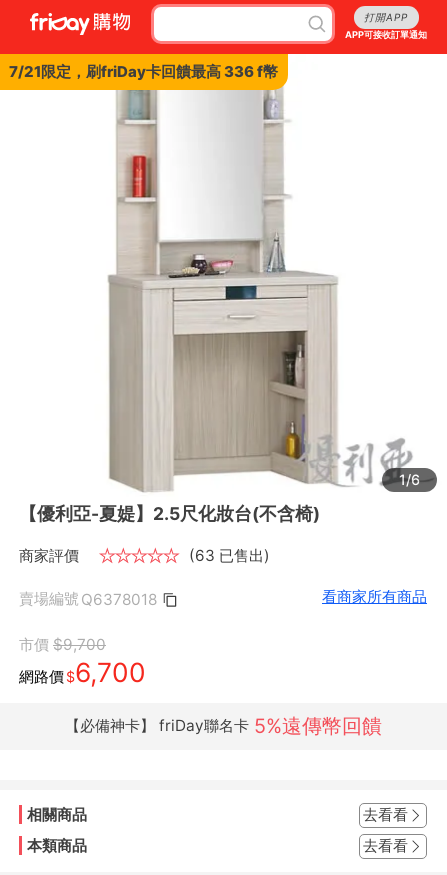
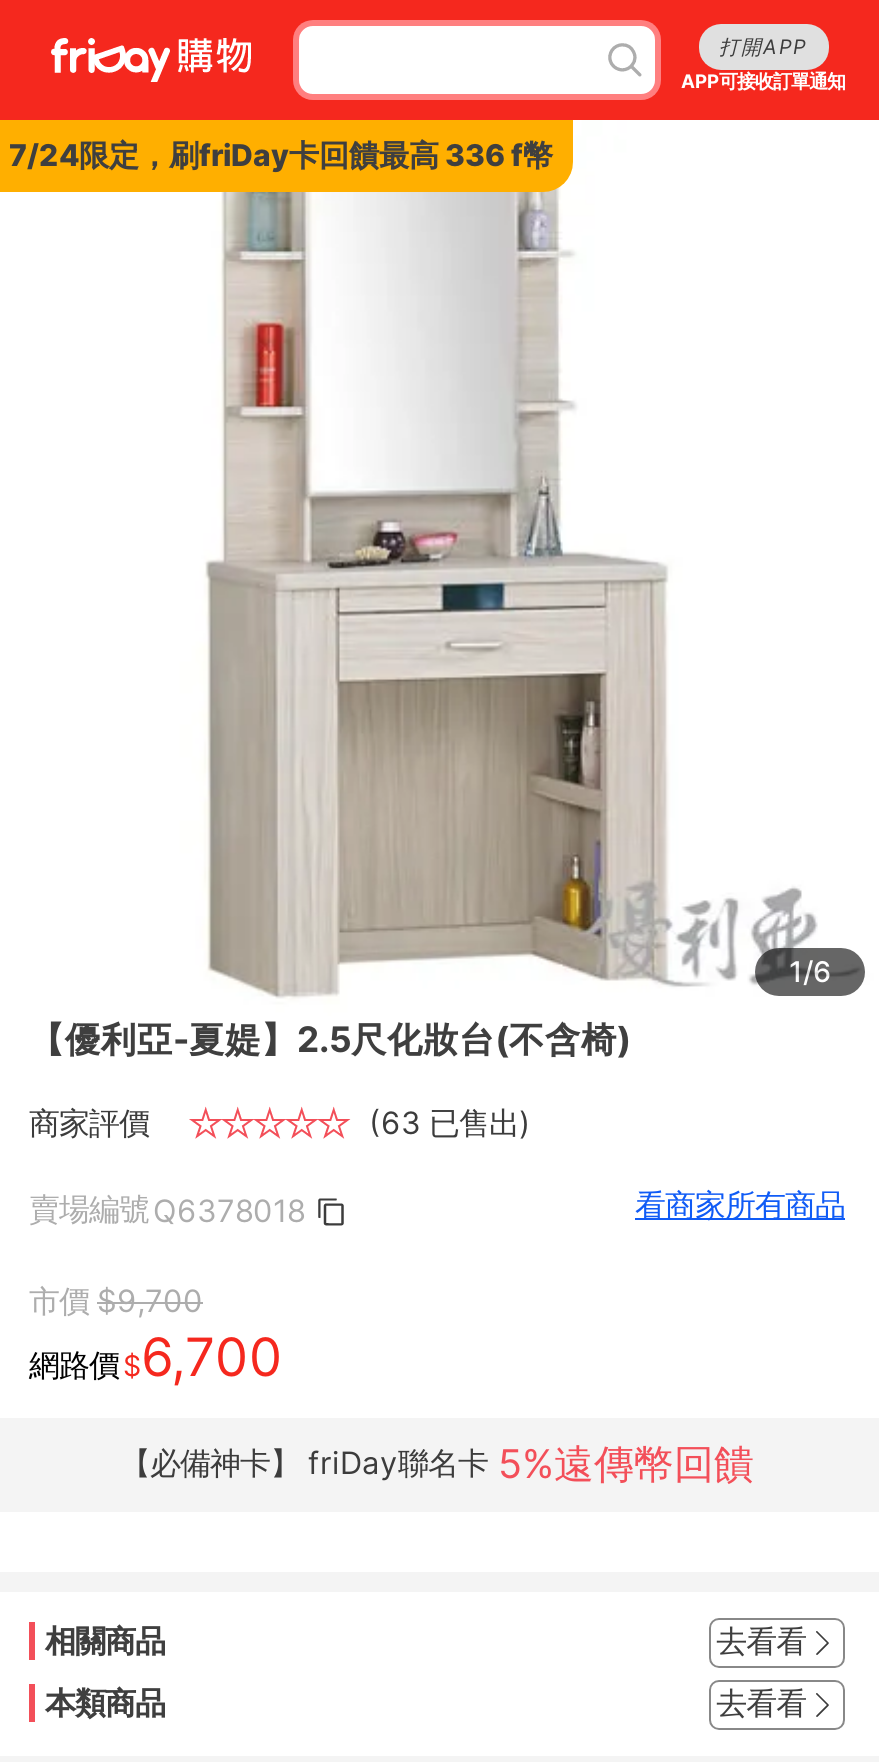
- 7/21限定，刷friDay卡回饋最高 336 f幣
+ 7/24限定，刷friDay卡回饋最高 336 f幣
